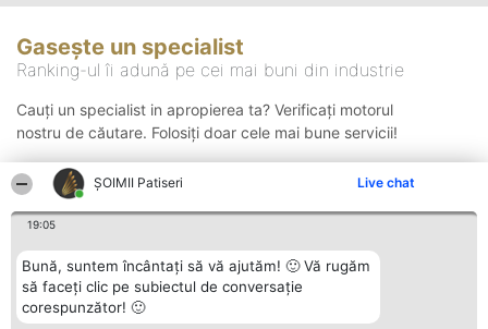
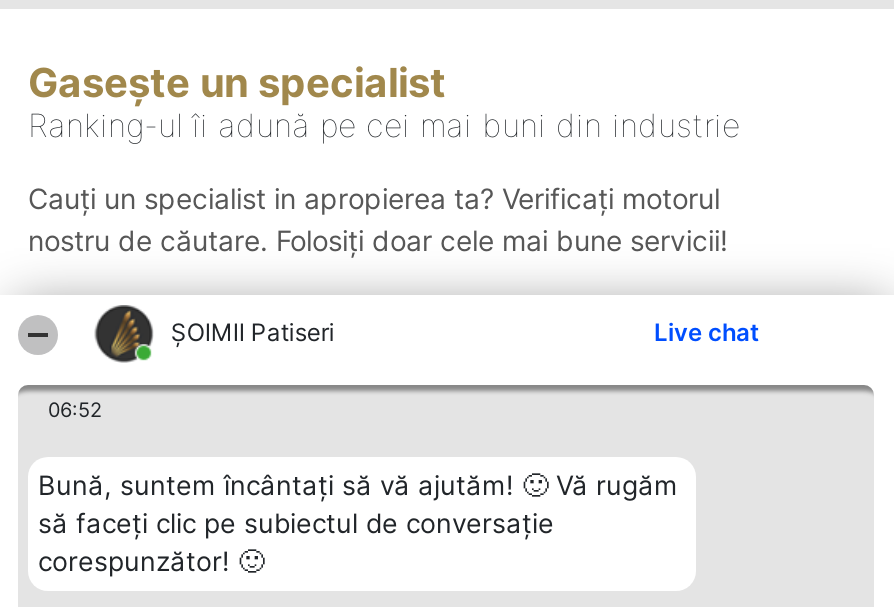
- 19:05
+ 06:52
